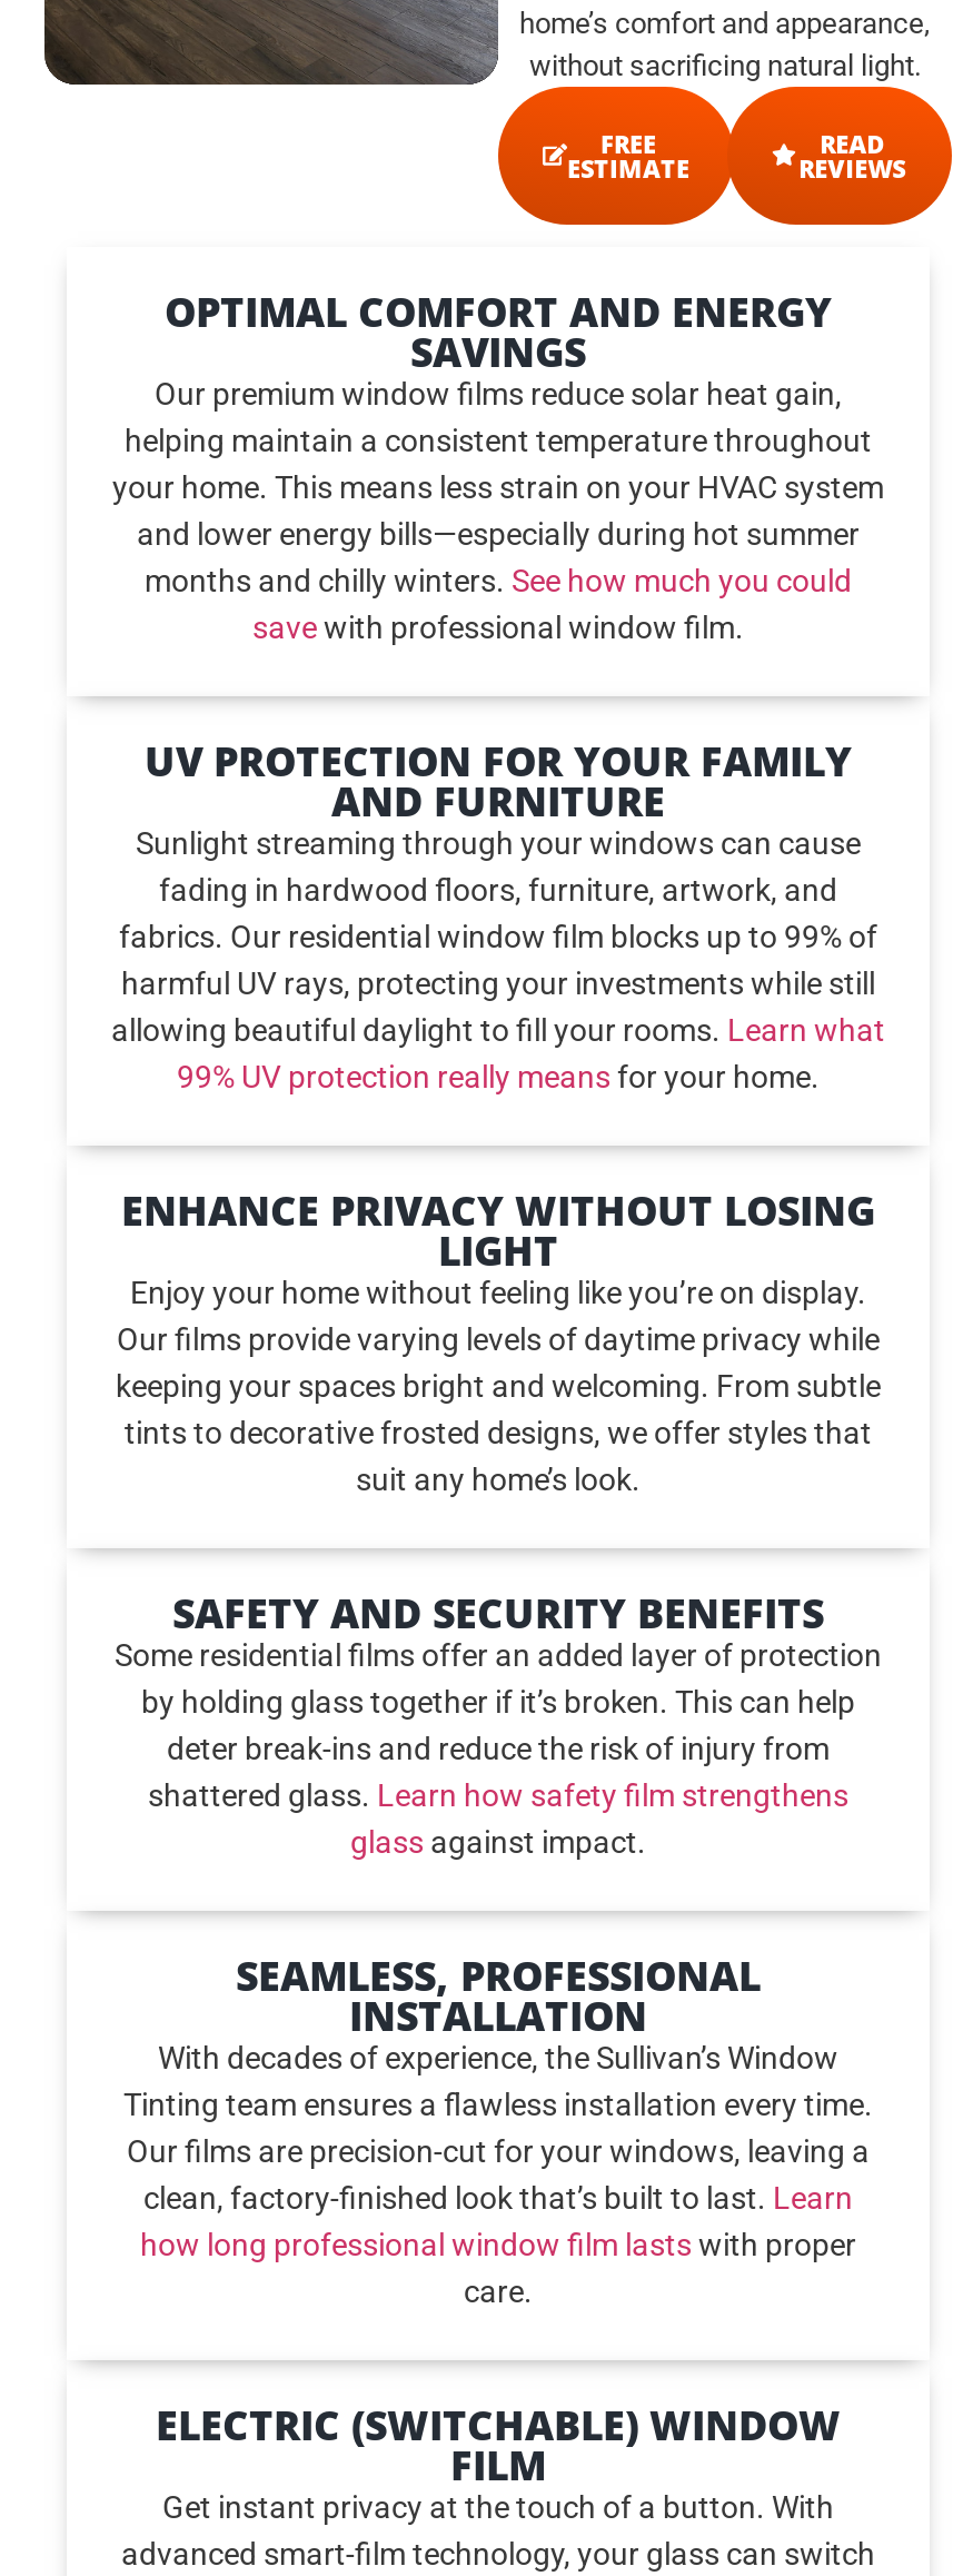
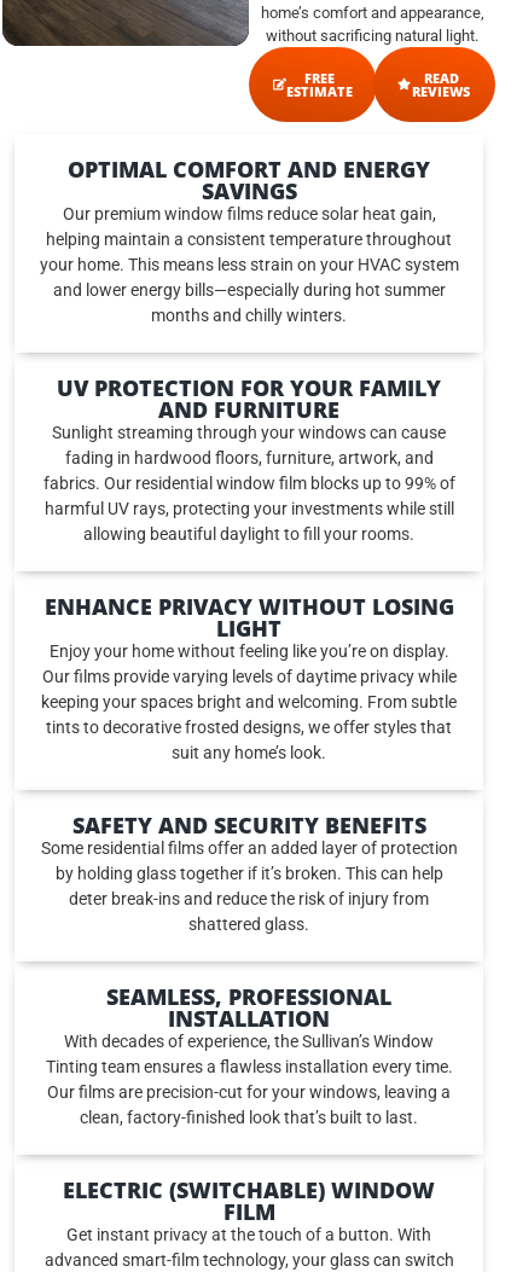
- months and chilly winters. See how much you could
- save with professional window film.
+ months and chilly winters.

- allowing beautiful daylight to fill your rooms. Learn what
- 99% UV protection really means for your home.
+ allowing beautiful daylight to fill your rooms.

- shattered glass. Learn how safety film strengthens
- glass against impact.
+ shattered glass.

- clean, factory-finished look that’s built to last. Learn
- how long professional window film lasts with proper
- care.
+ clean, factory-finished look that’s built to last.
